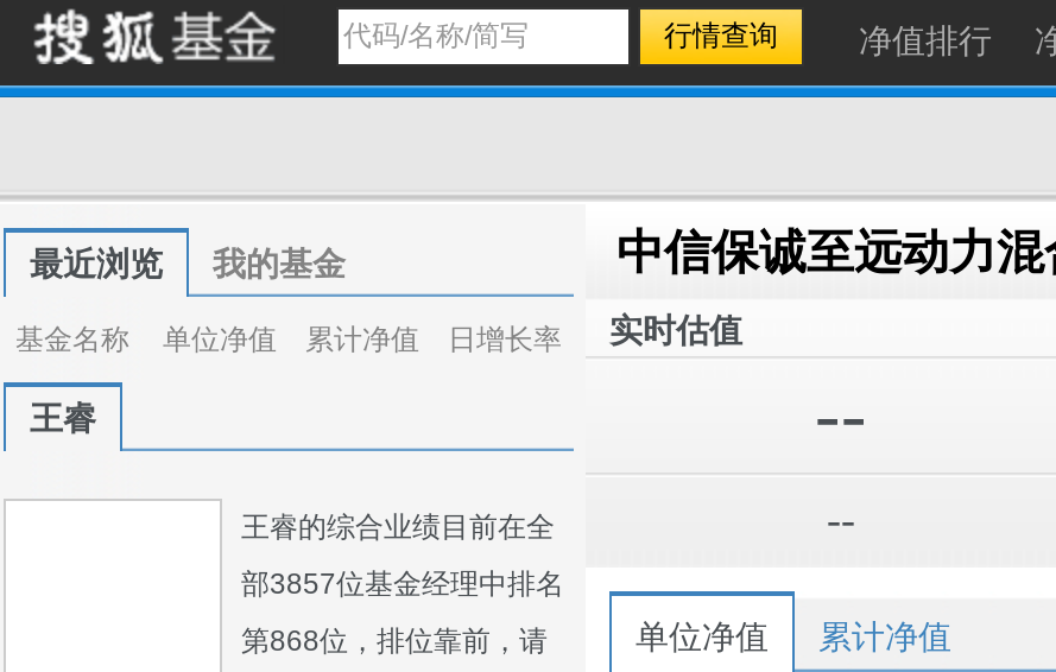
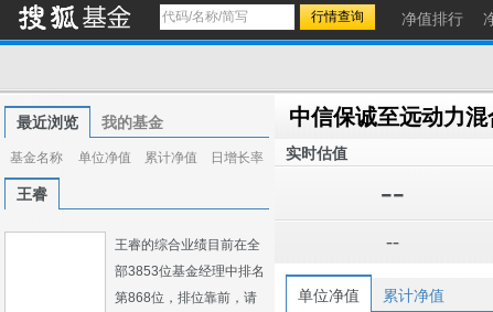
- 部3857位基金经理中排名
+ 部3853位基金经理中排名
